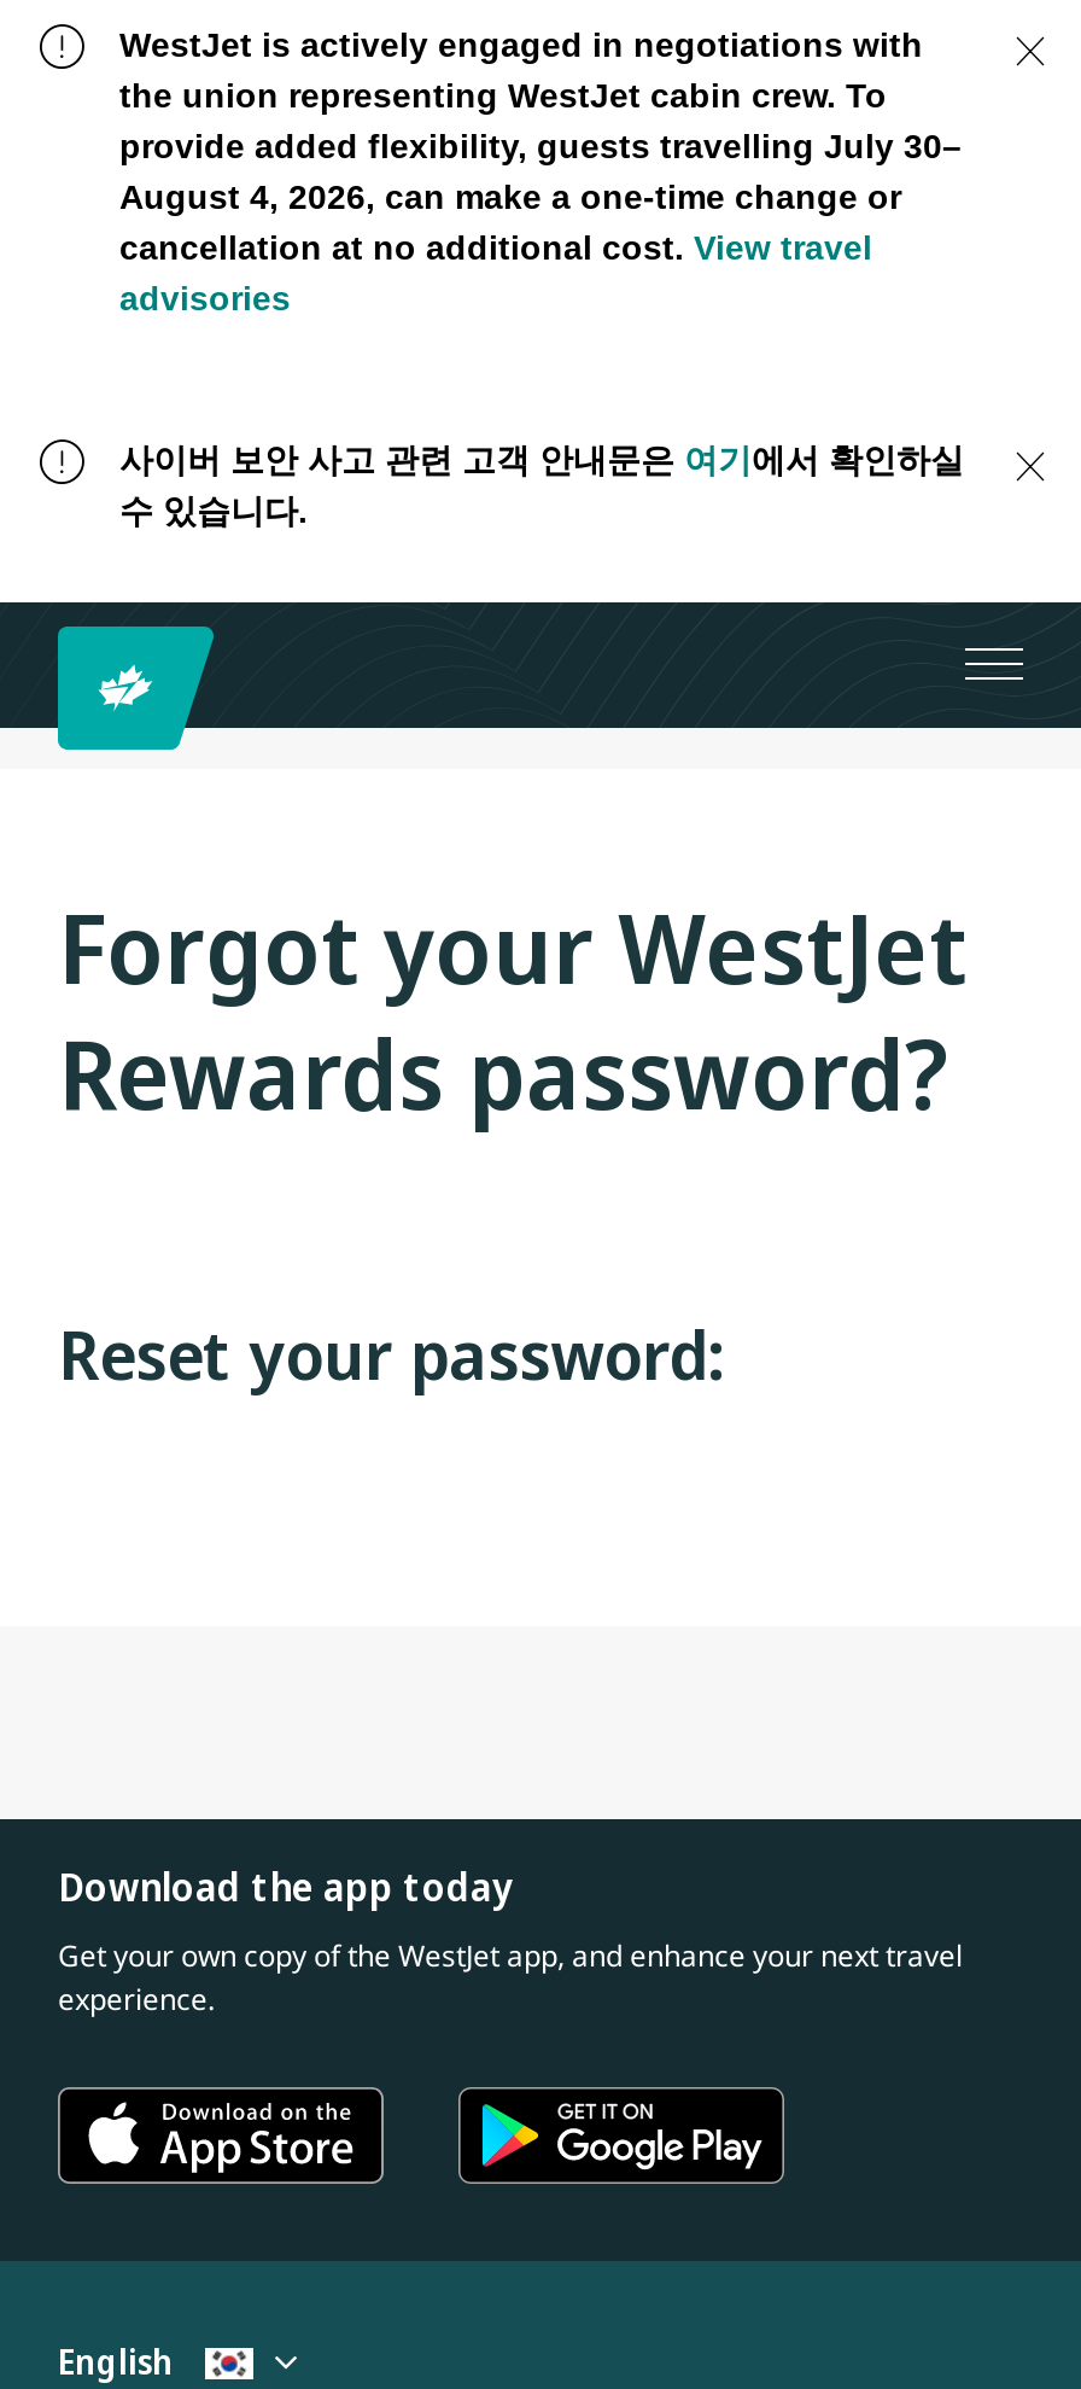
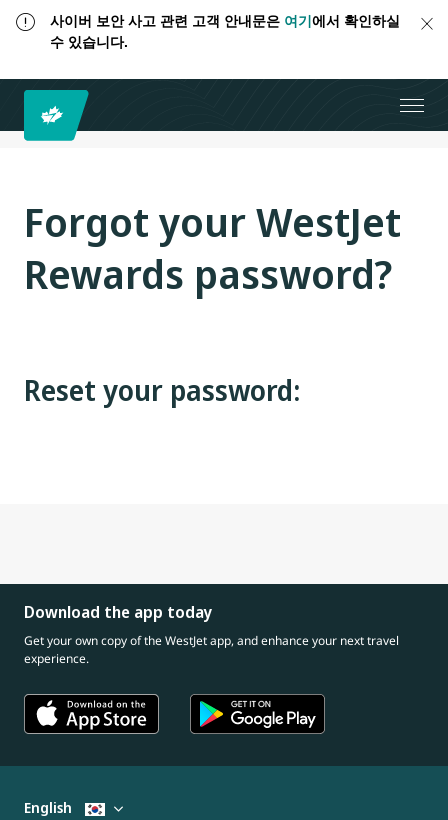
- WestJet is actively engaged in negotiations with
- the union representing WestJet cabin crew. To
- provide added flexibility, guests travelling July 30–
- August 4, 2026, can make a one-time change or
- cancellation at no additional cost. View travel
- advisories
